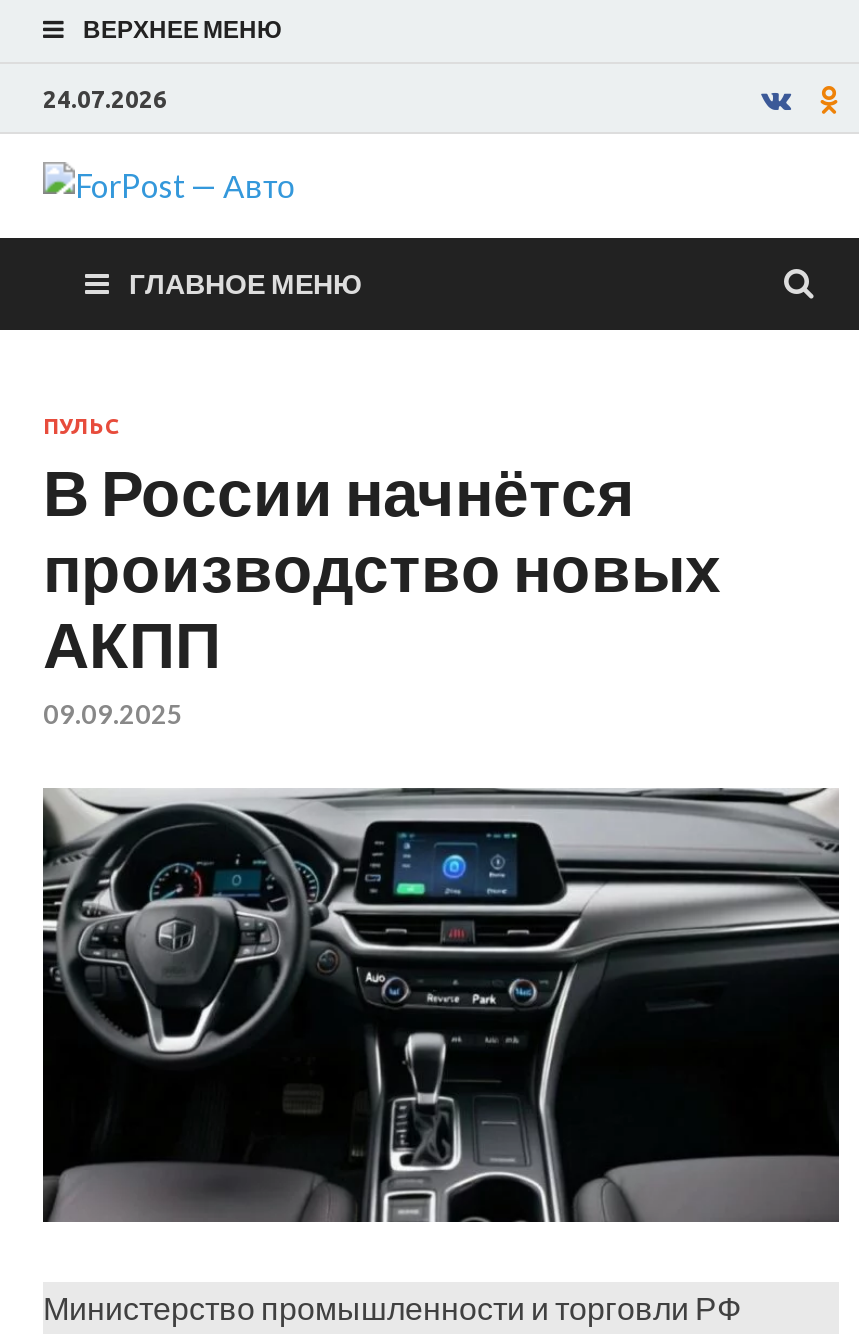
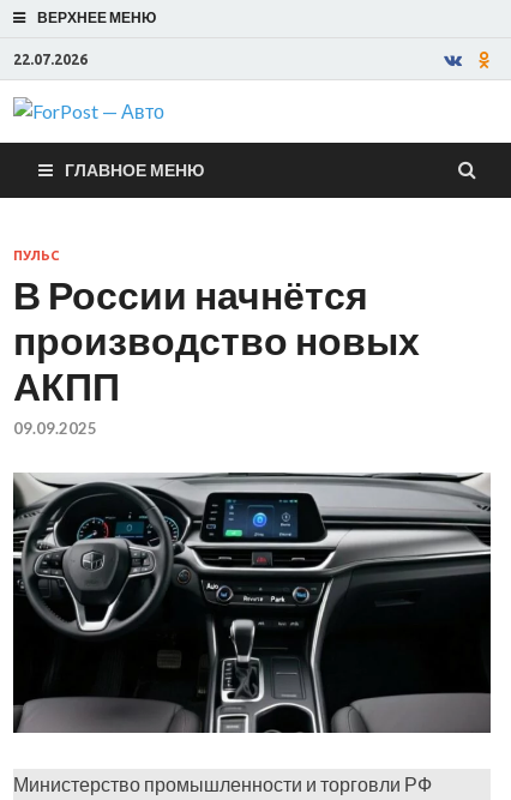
- 24.07.2026
+ 22.07.2026
